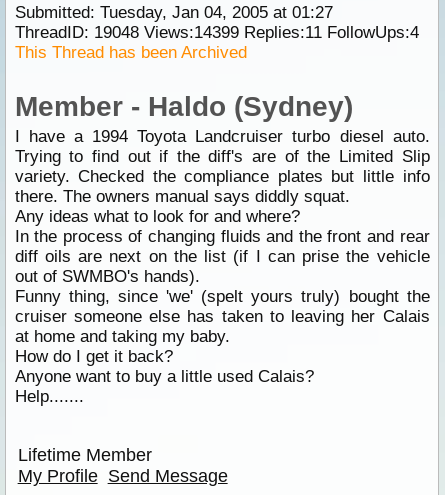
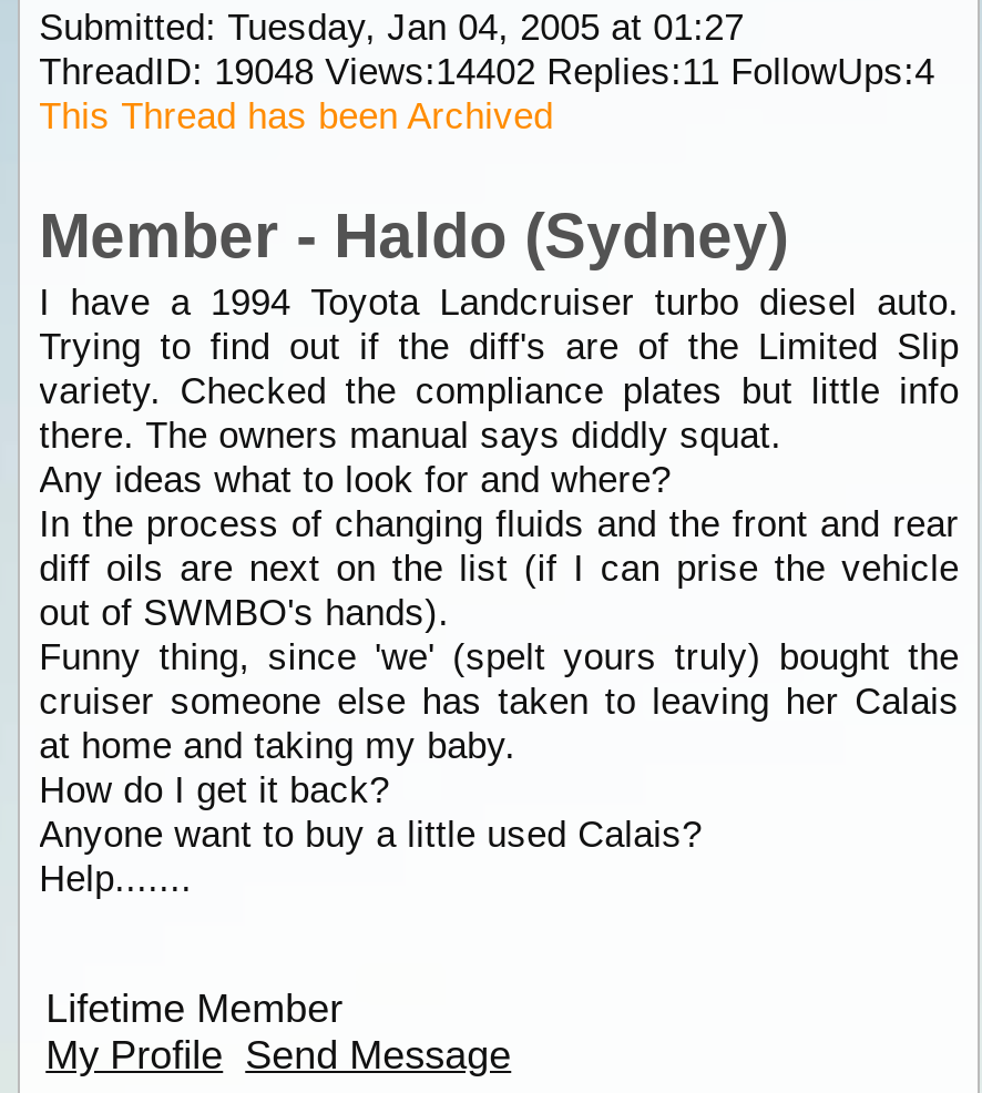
- ThreadID: 19048 Views:14399 Replies:11 FollowUps:4
+ ThreadID: 19048 Views:14402 Replies:11 FollowUps:4
